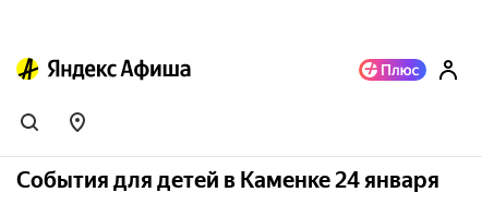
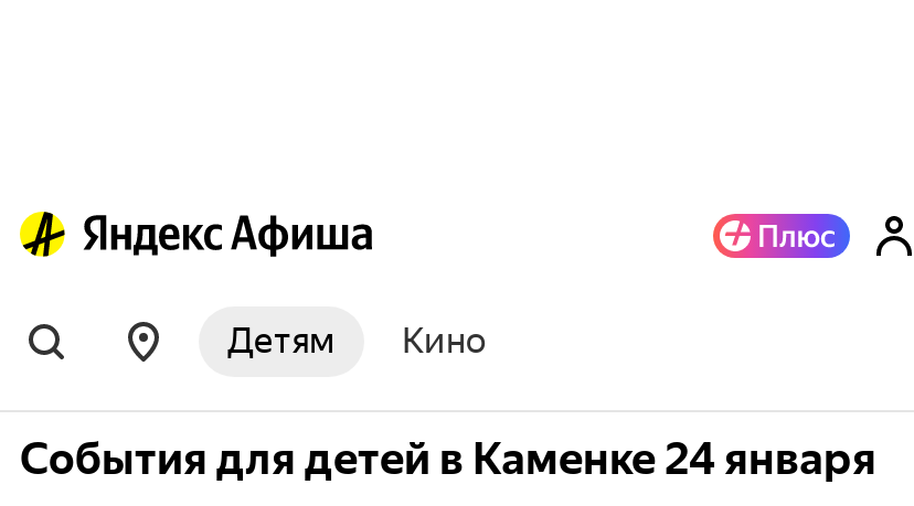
+ Детям
+ Кино
